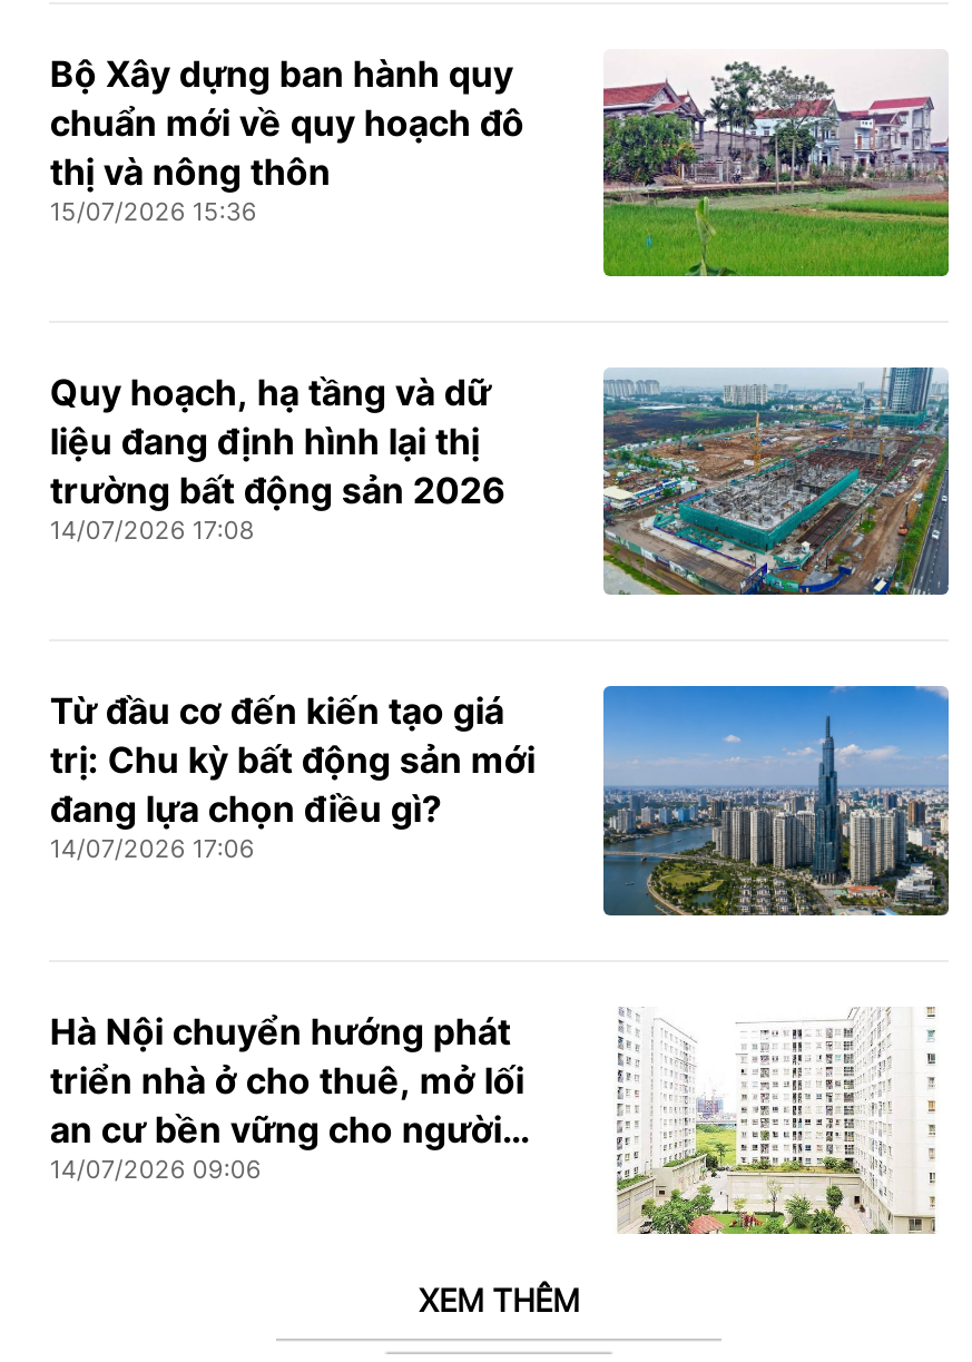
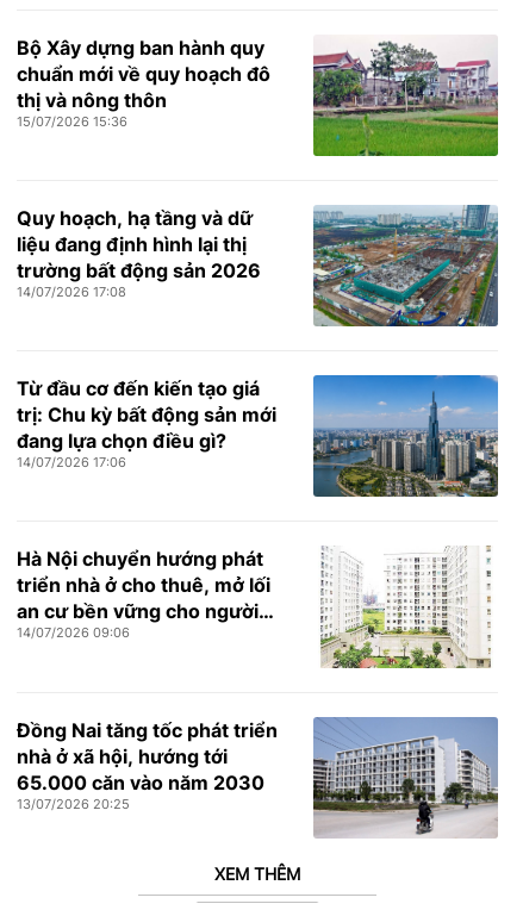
+ [image]
+ Đồng Nai tăng tốc phát triển
+ nhà ở xã hội, hướng tới
+ 65.000 căn vào năm 2030
+ 13/07/2026 20:25
